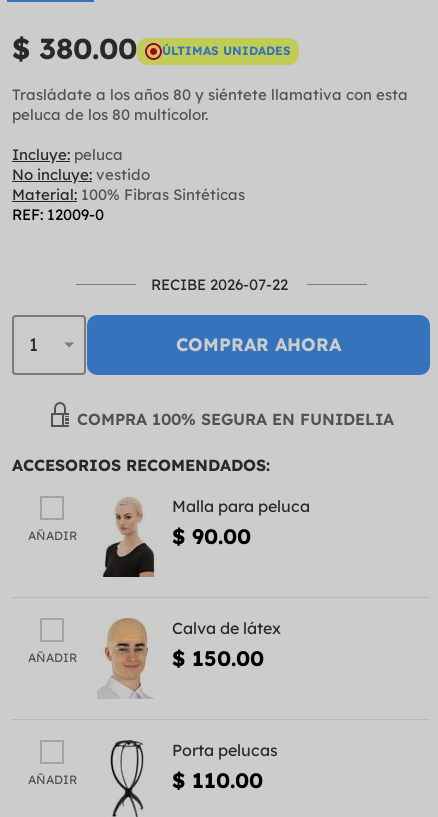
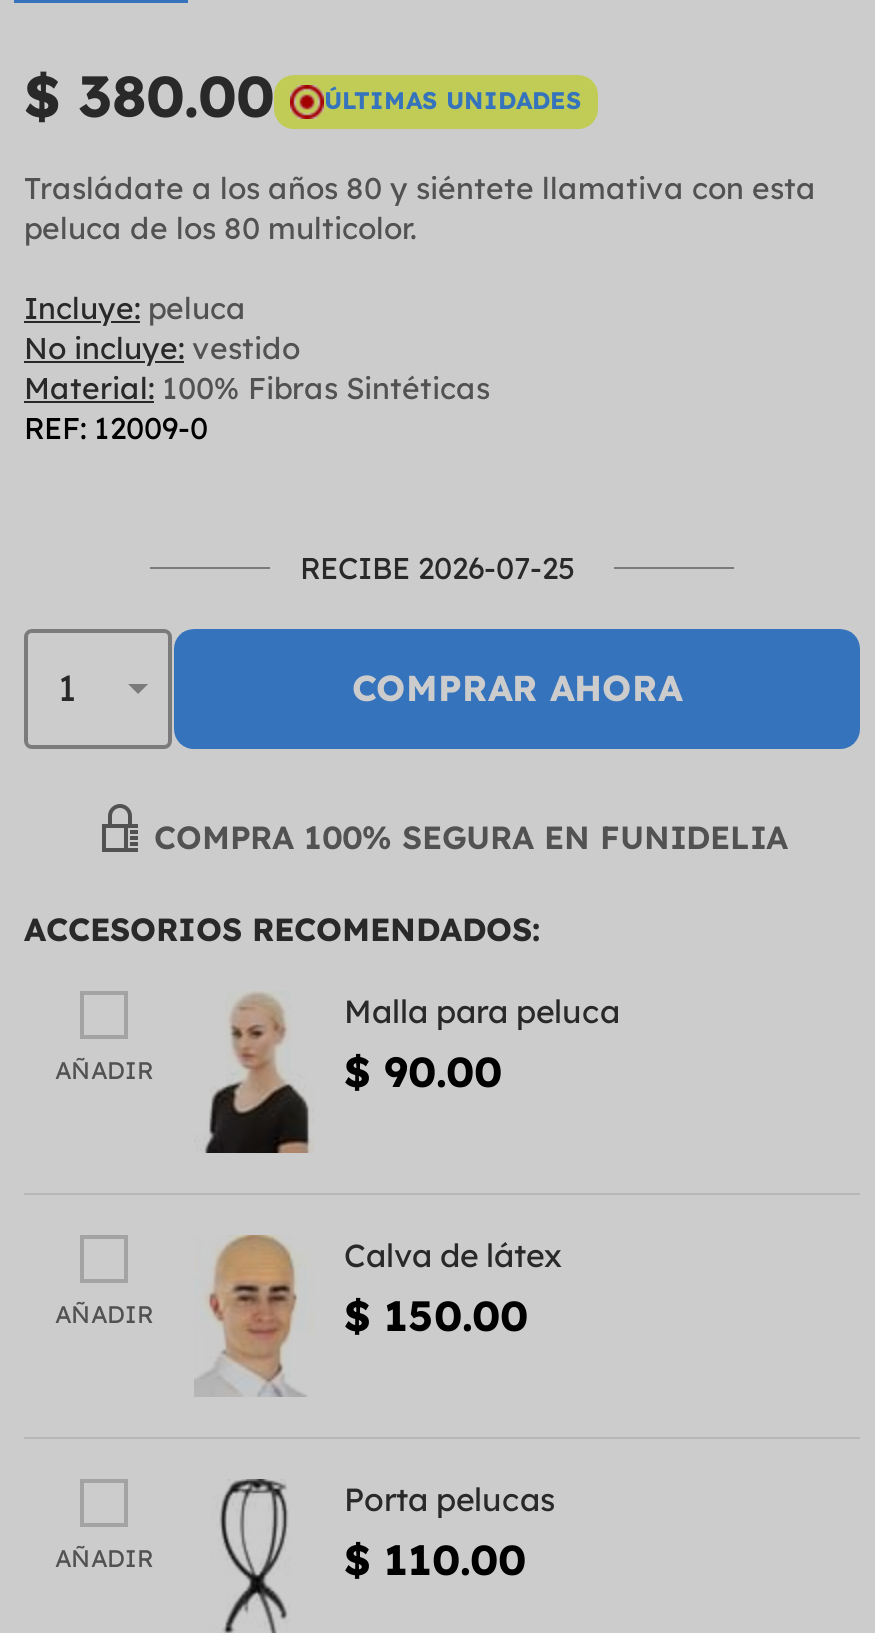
- RECIBE 2026-07-22
+ RECIBE 2026-07-25
